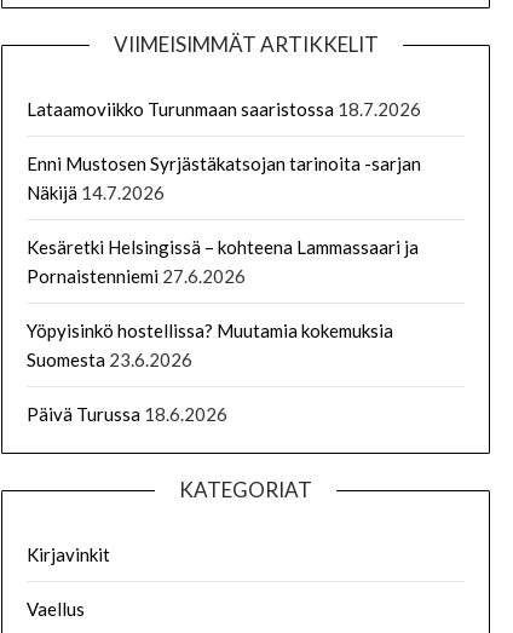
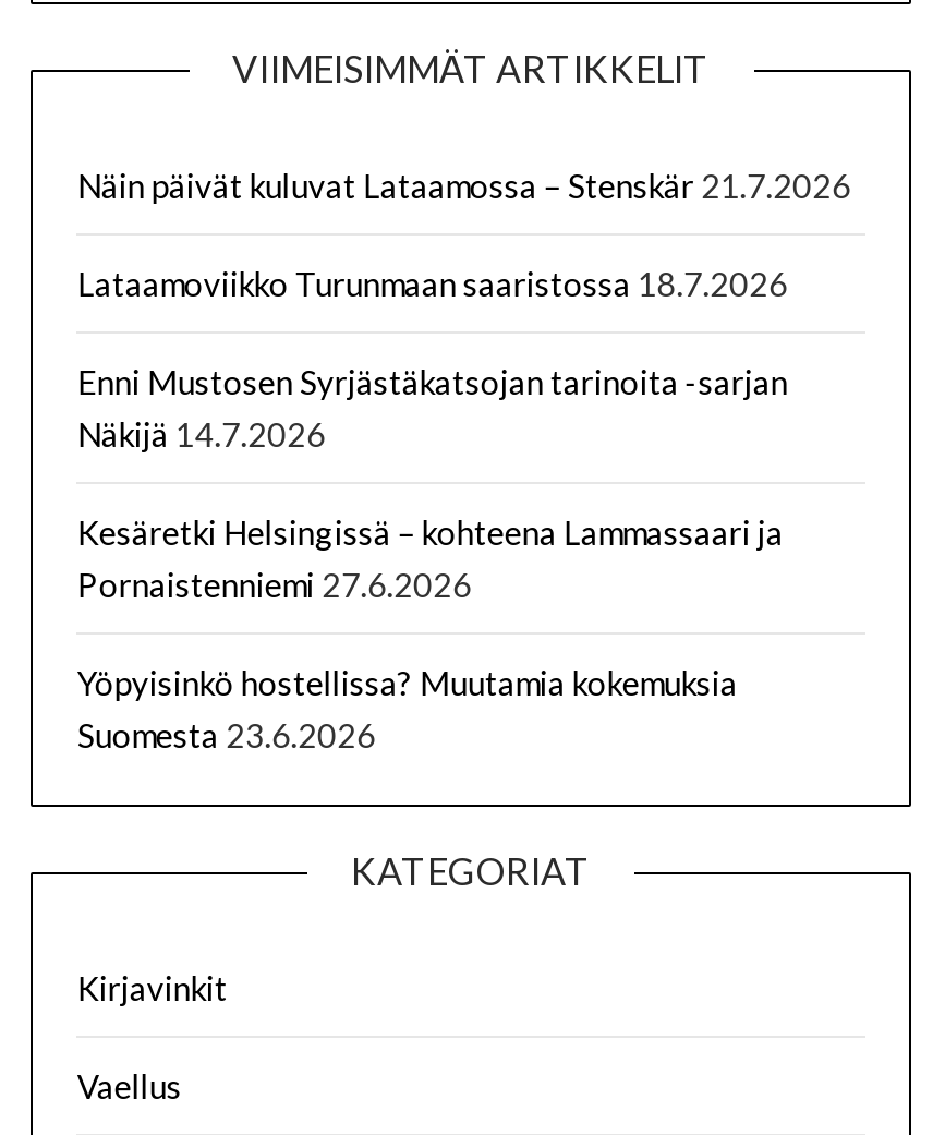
+ Näin päivät kuluvat Lataamossa – Stenskär 21.7.2026

moved down: Lataamoviikko Turunmaan saaristossa 18.7.2026 | Enni Mustosen Syrjästäkatsojan tarinoita -sarjan | Näkijä 14.7.2026 | Kesäretki Helsingissä – kohteena Lammassaari ja | Pornaistenniemi 27.6.2026 | Yöpyisinkö hostellissa? Muutamia kokemuksia | Suomesta 23.6.2026

- Päivä Turussa 18.6.2026
